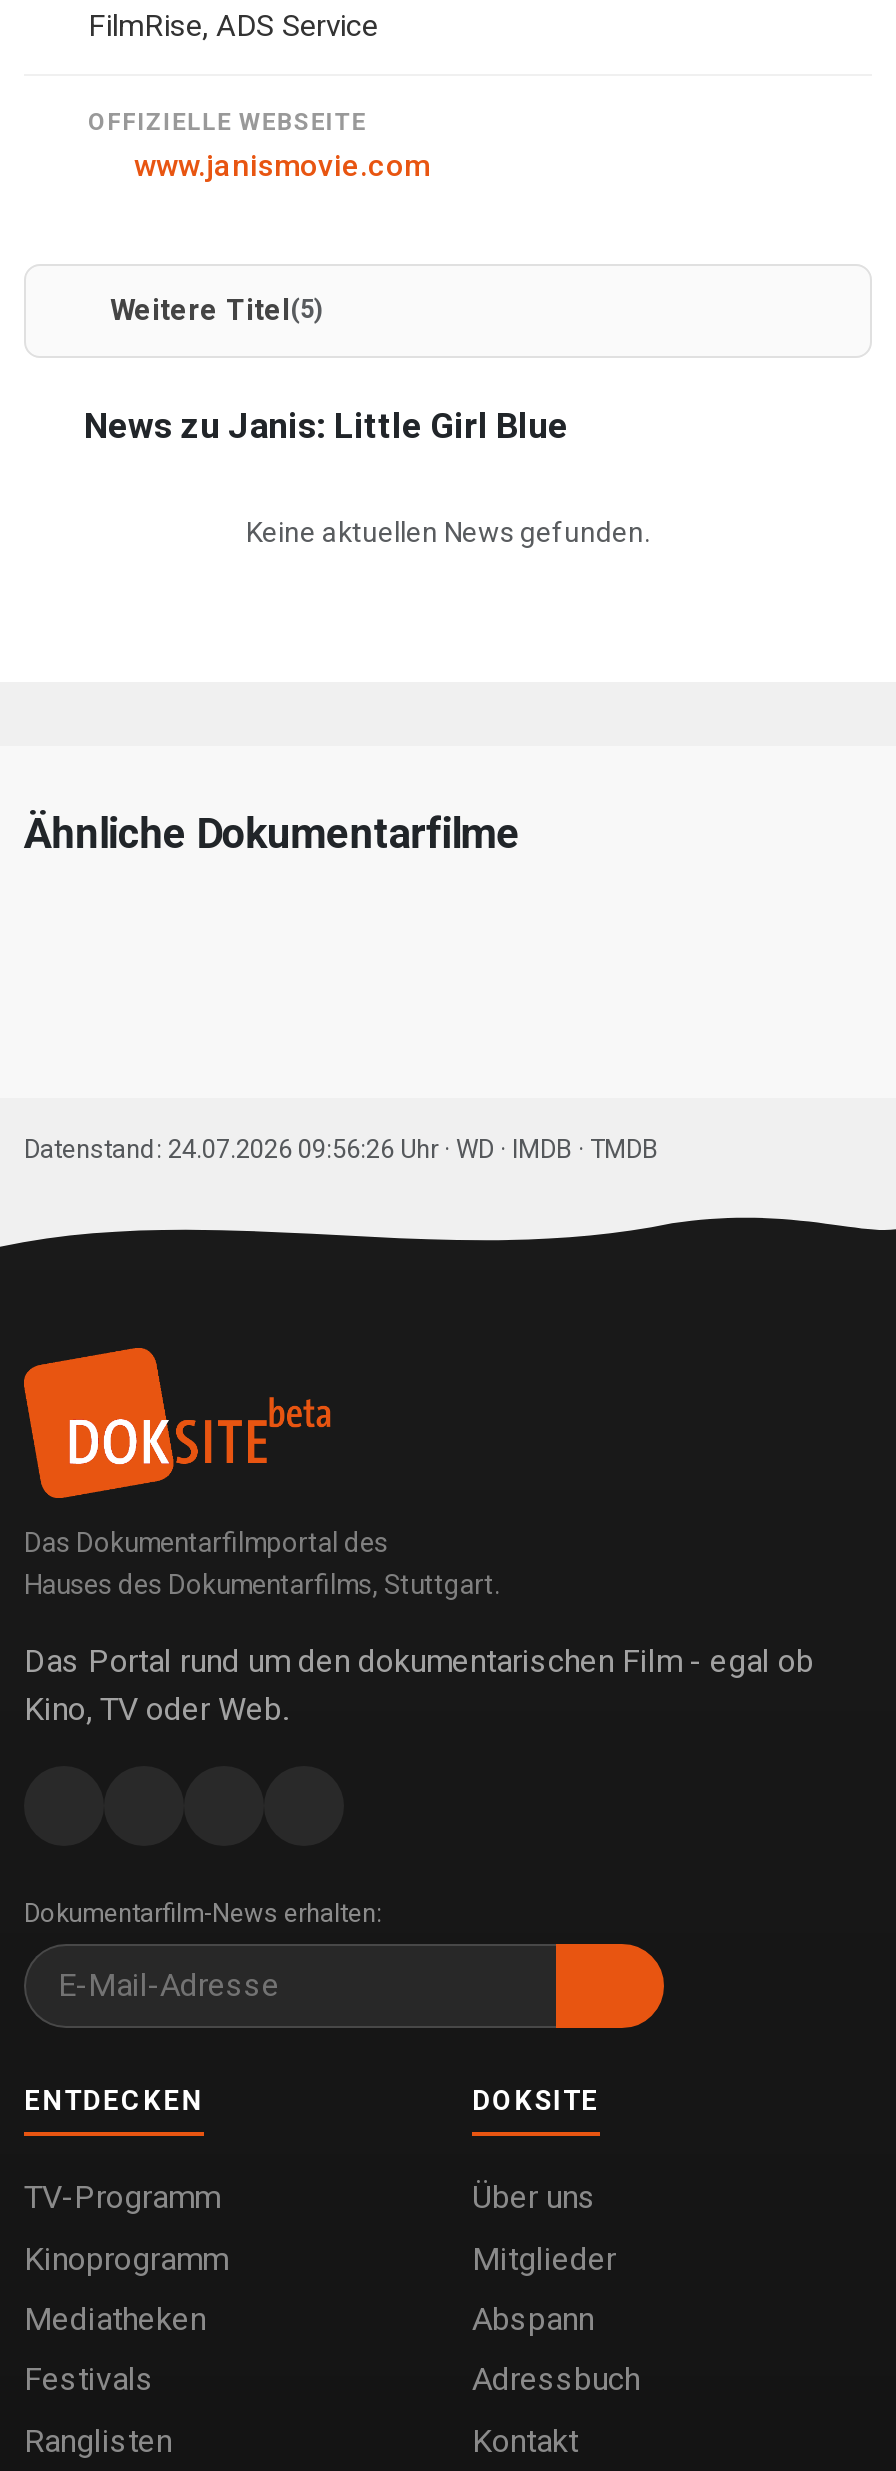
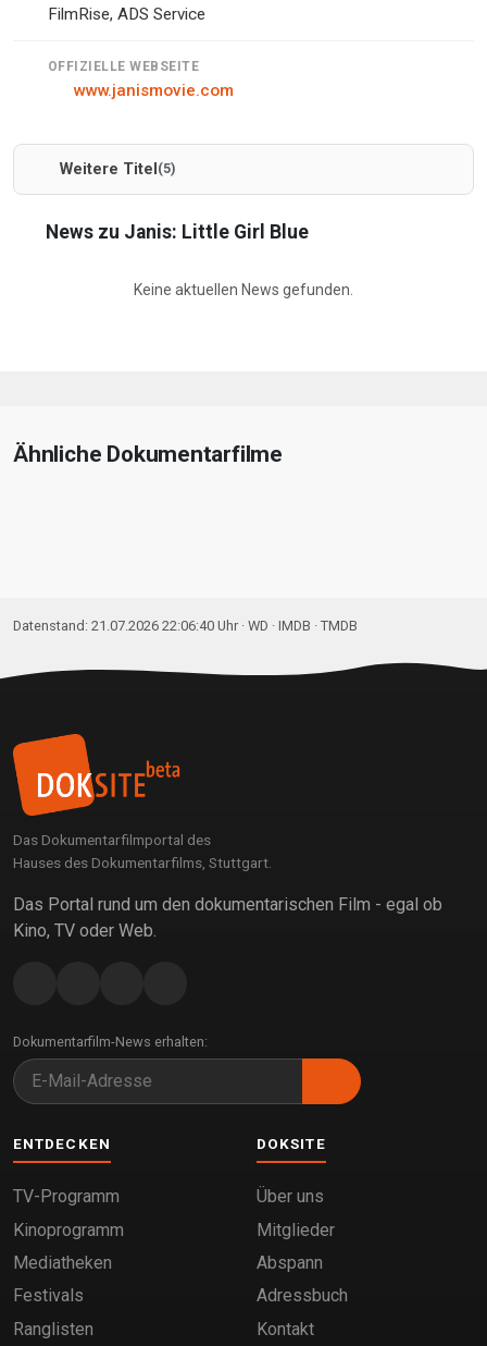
- Datenstand: 24.07.2026 09:56:26 Uhr · WD · IMDB · TMDB
+ Datenstand: 21.07.2026 22:06:40 Uhr · WD · IMDB · TMDB
